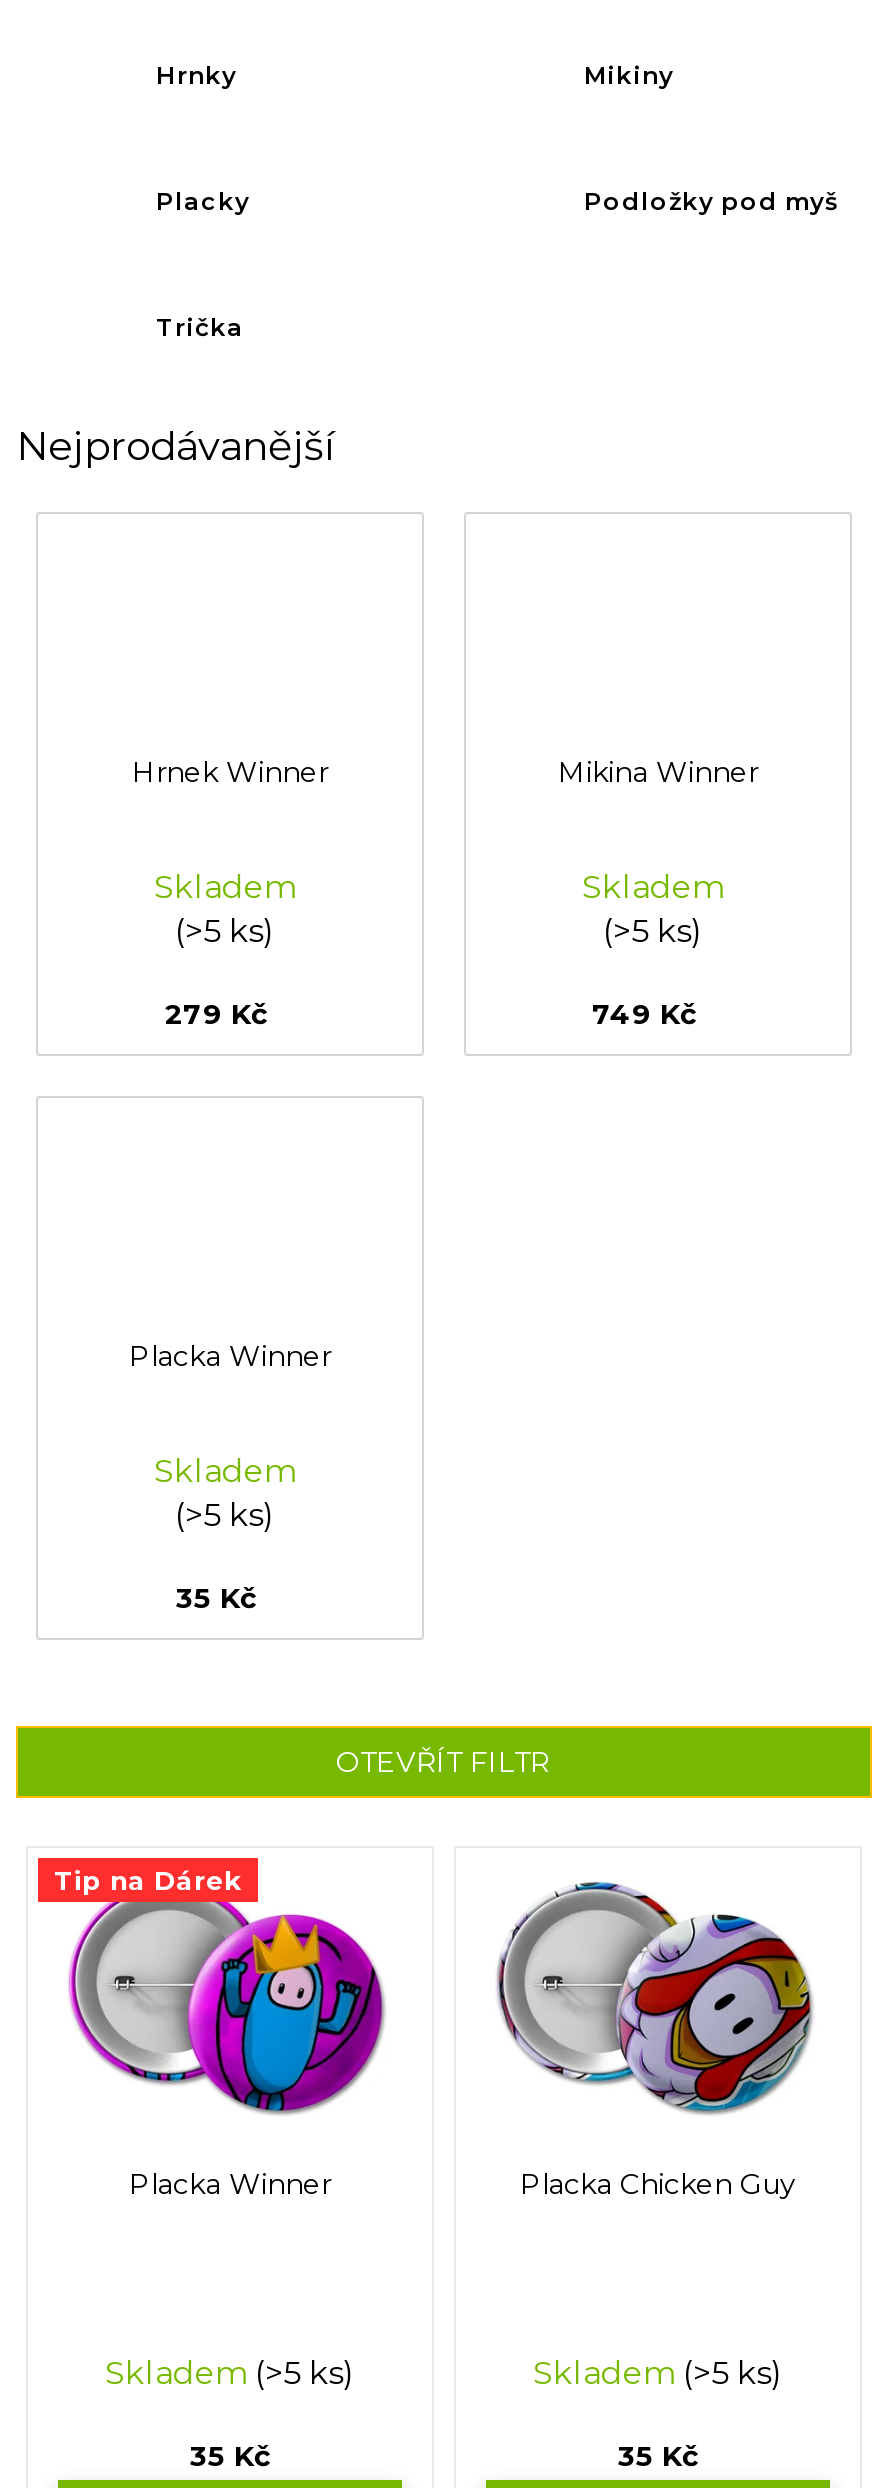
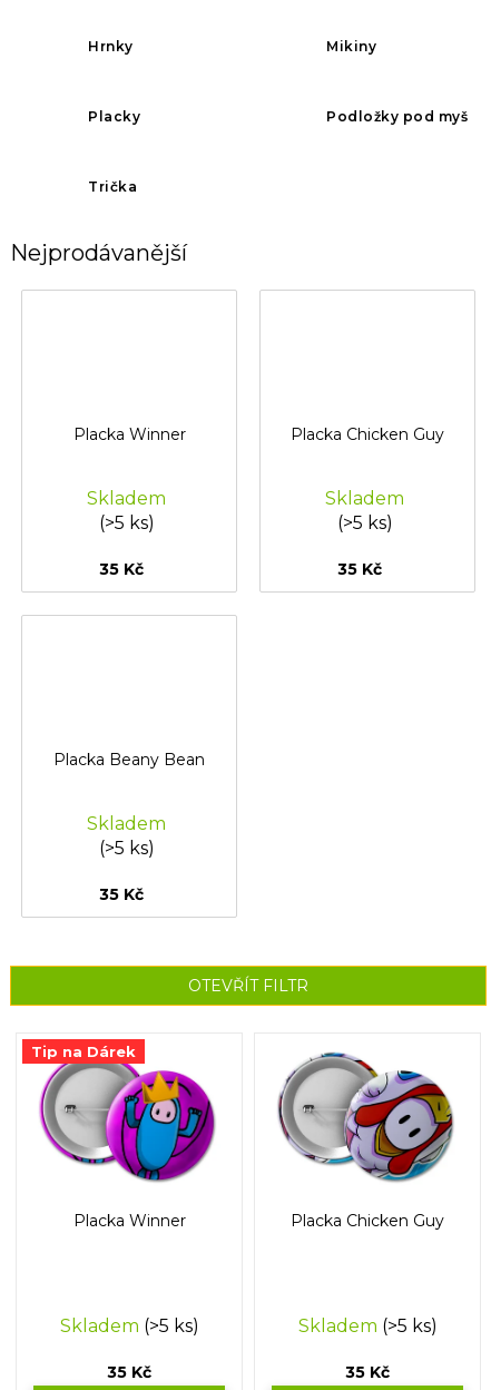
- Hrnek Winner
+ Placka Winner

- Mikina Winner
+ Placka Chicken Guy

- 279 Kč
+ 35 Kč

- 749 Kč
+ 35 Kč

- Placka Winner
+ Placka Beany Bean
